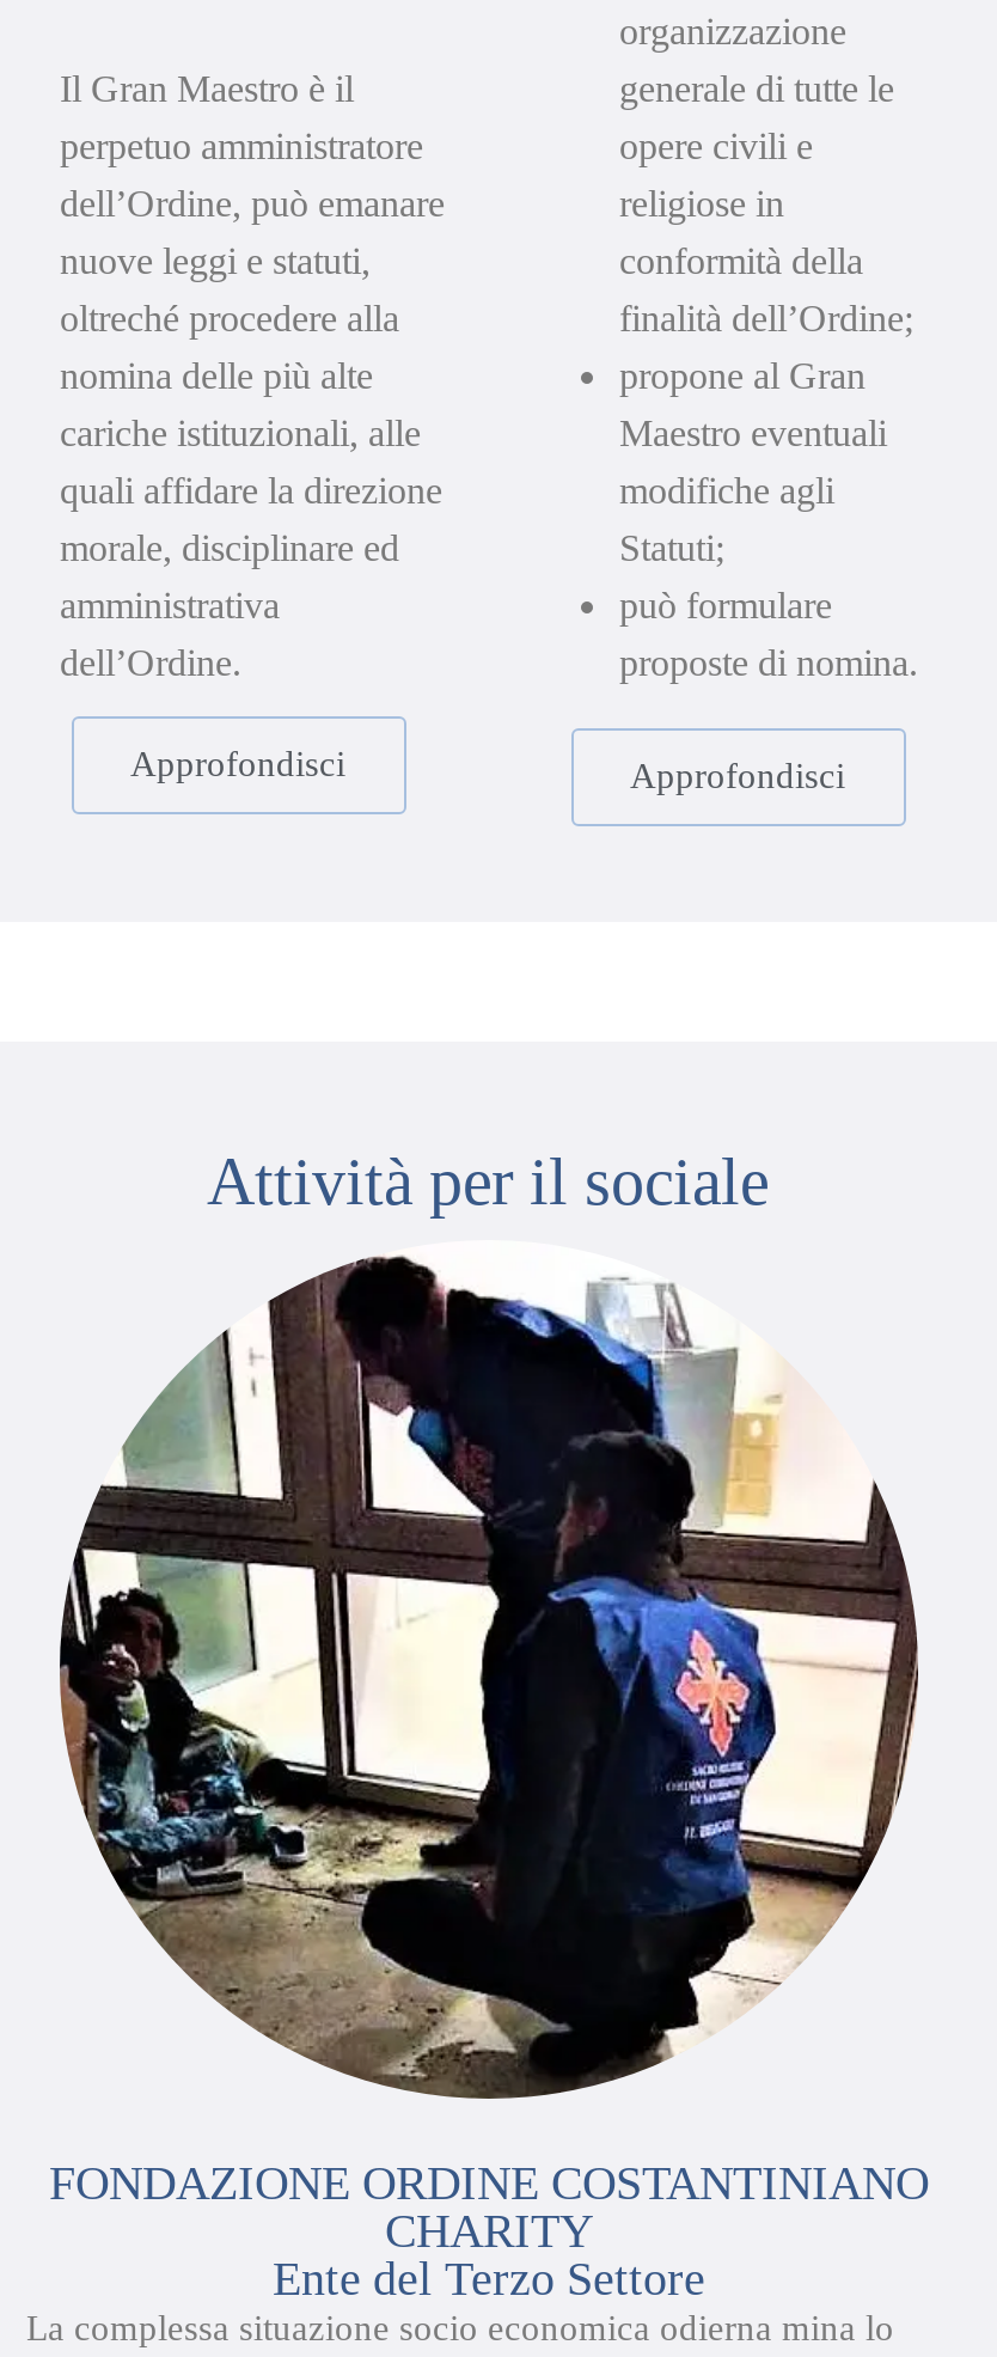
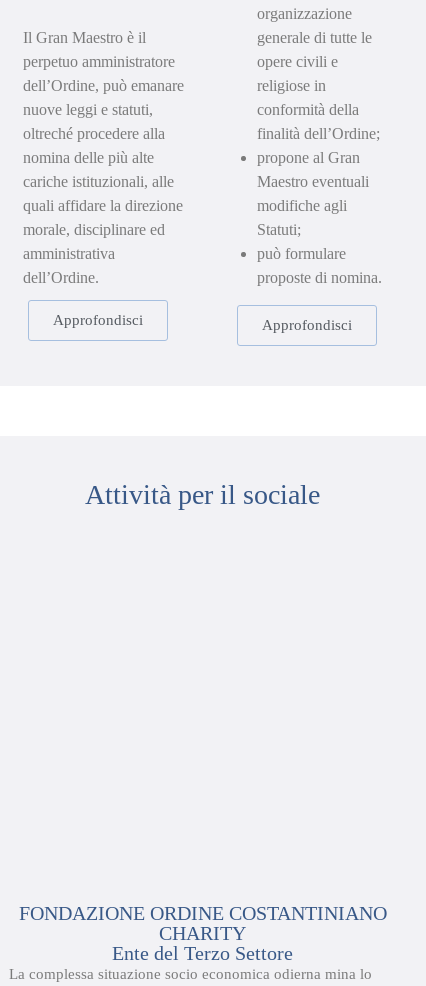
- [image]
